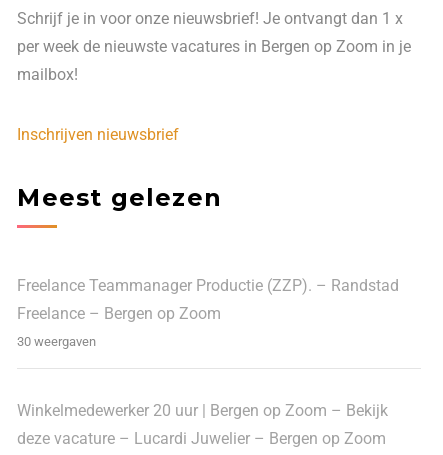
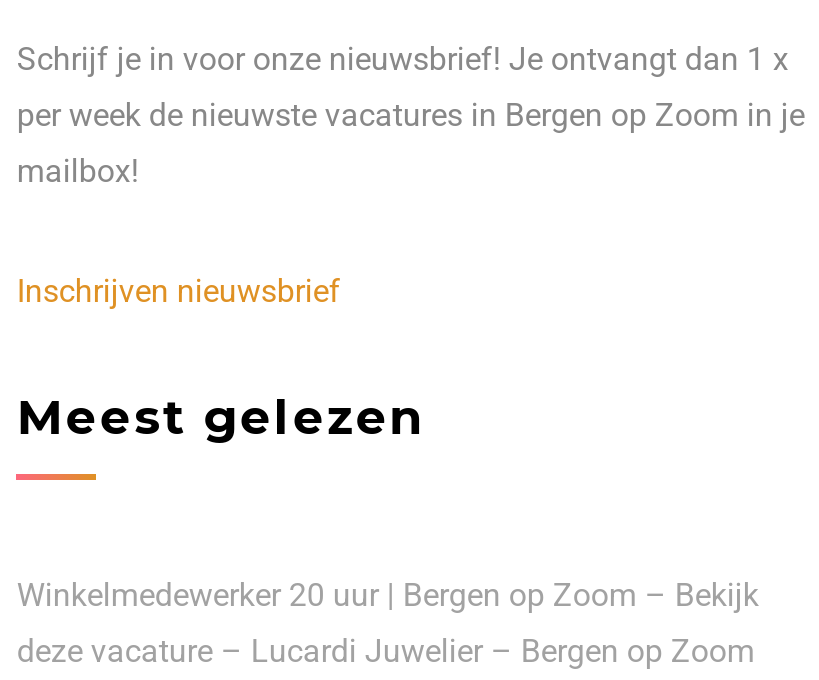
- Freelance Teammanager Productie (ZZP). – Randstad
- Freelance – Bergen op Zoom
- 30 weergaven
